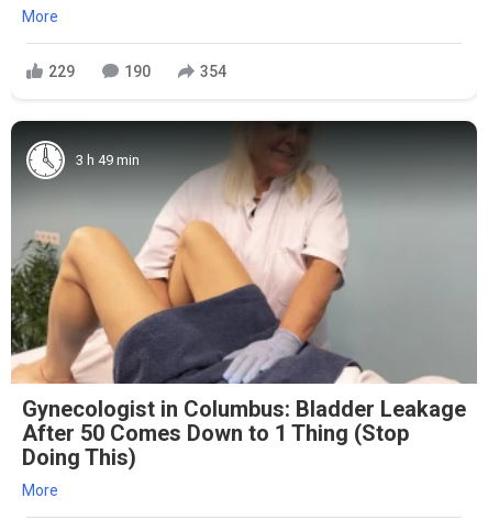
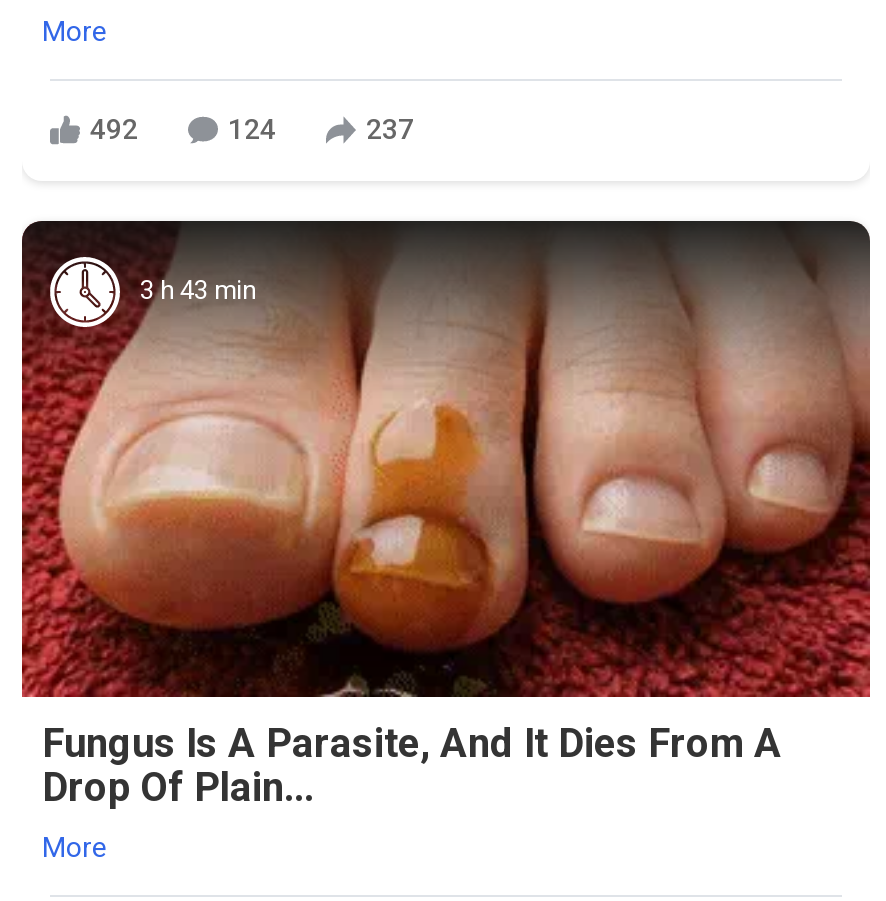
- 229
- 190
- 354
+ 492
+ 124
+ 237

- [image]
- 3 h 49 min
+ [image]
+ 3 h 43 min

- Gynecologist in Columbus: Bladder Leakage
- After 50 Comes Down to 1 Thing (Stop
- Doing This)
+ Fungus Is A Parasite, And It Dies From A
+ Drop Of Plain...
